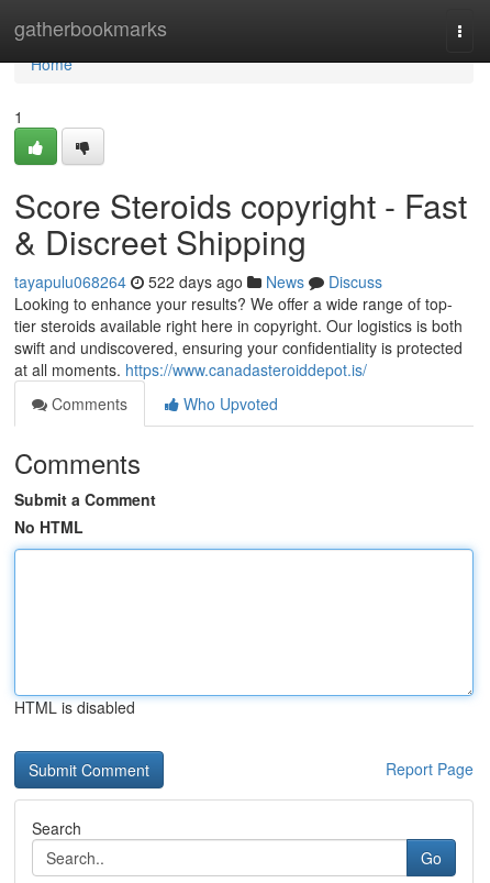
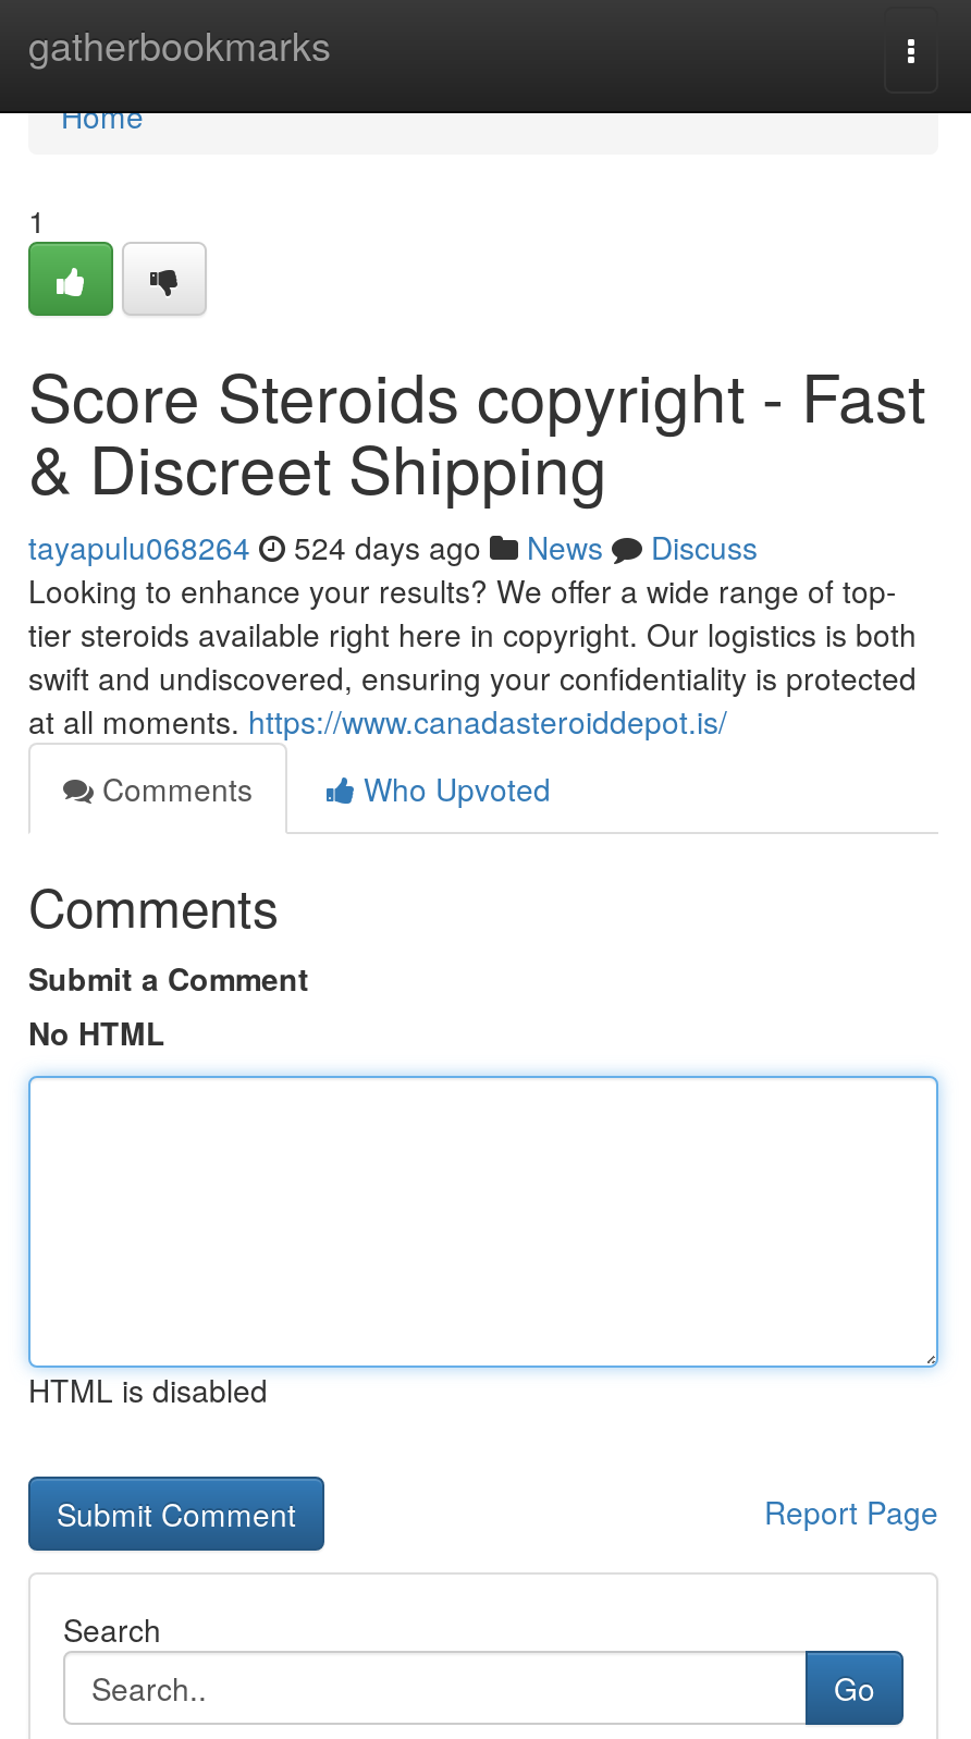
- tayapulu068264 522 days ago News Discuss
+ tayapulu068264 524 days ago News Discuss
